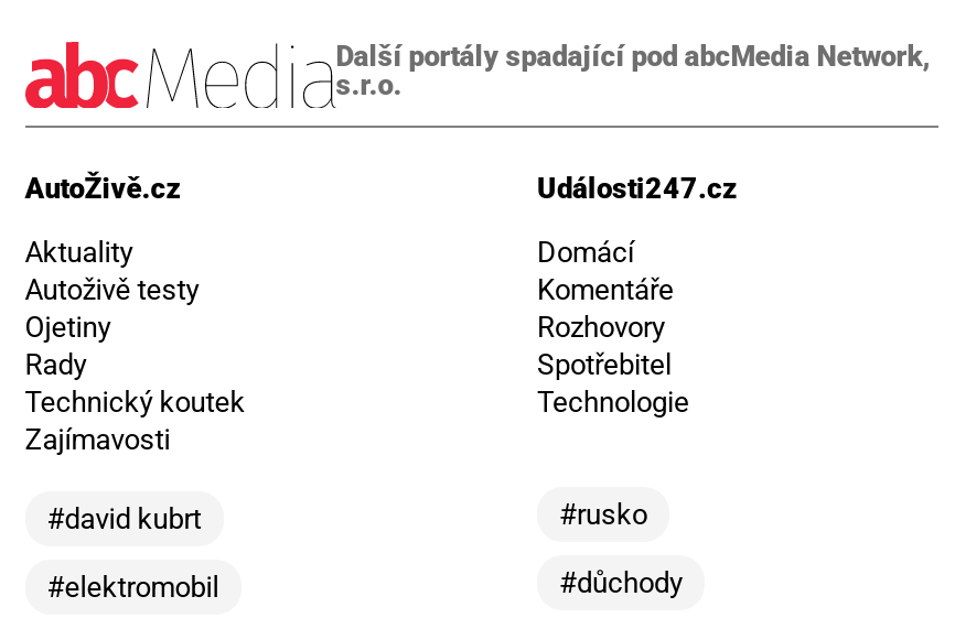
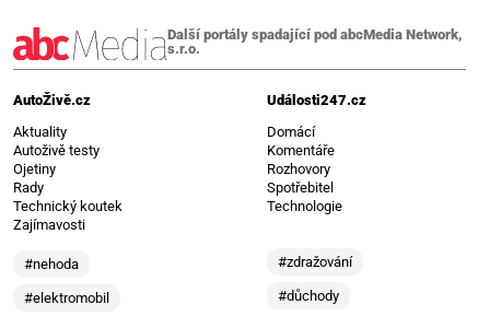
- #david kubrt
+ #nehoda

- #rusko
+ #zdražování
